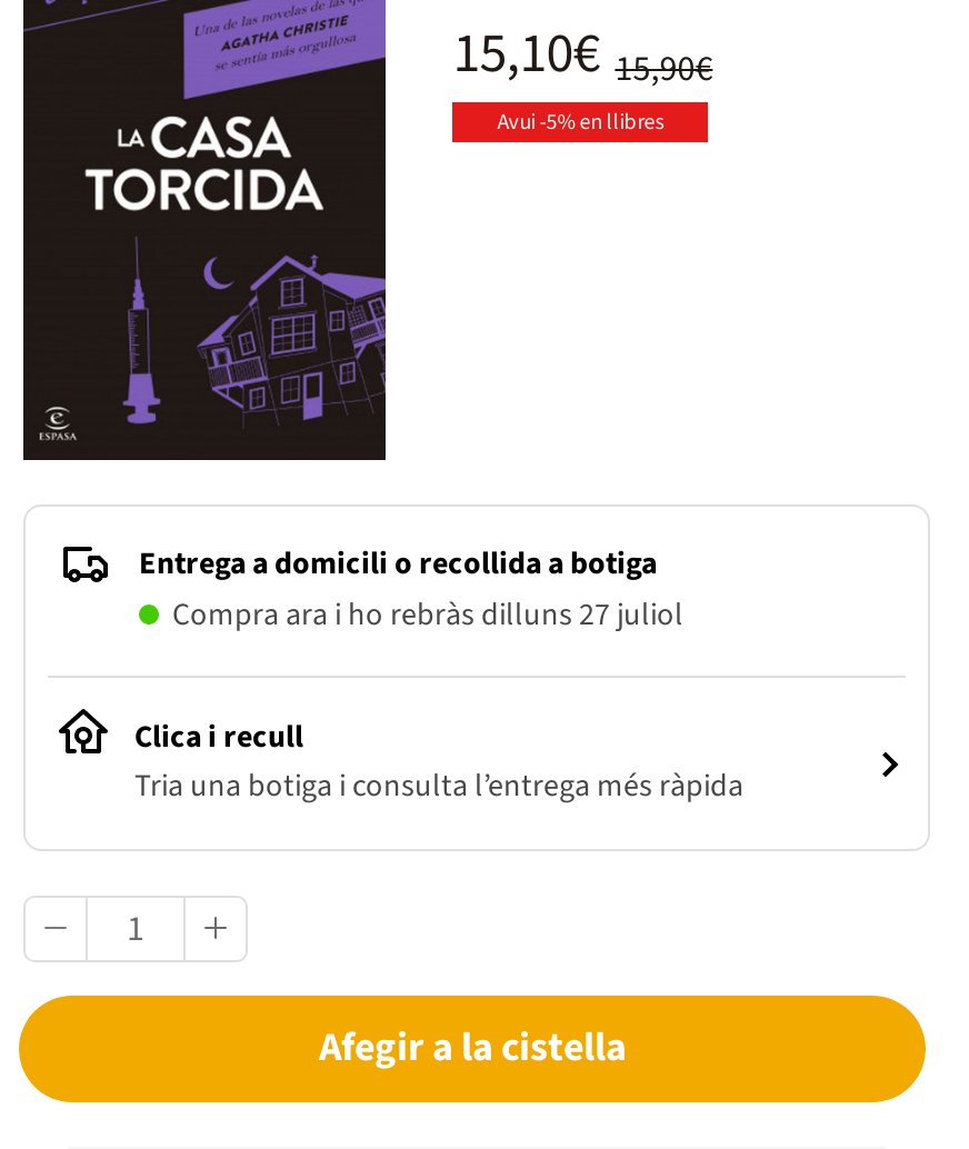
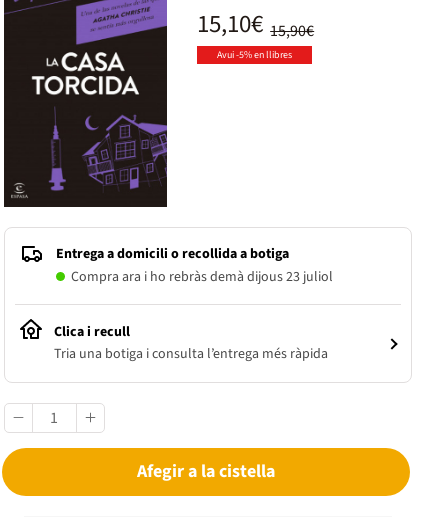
- Compra ara i ho rebràs dilluns 27 juliol
+ Compra ara i ho rebràs demà dijous 23 juliol
